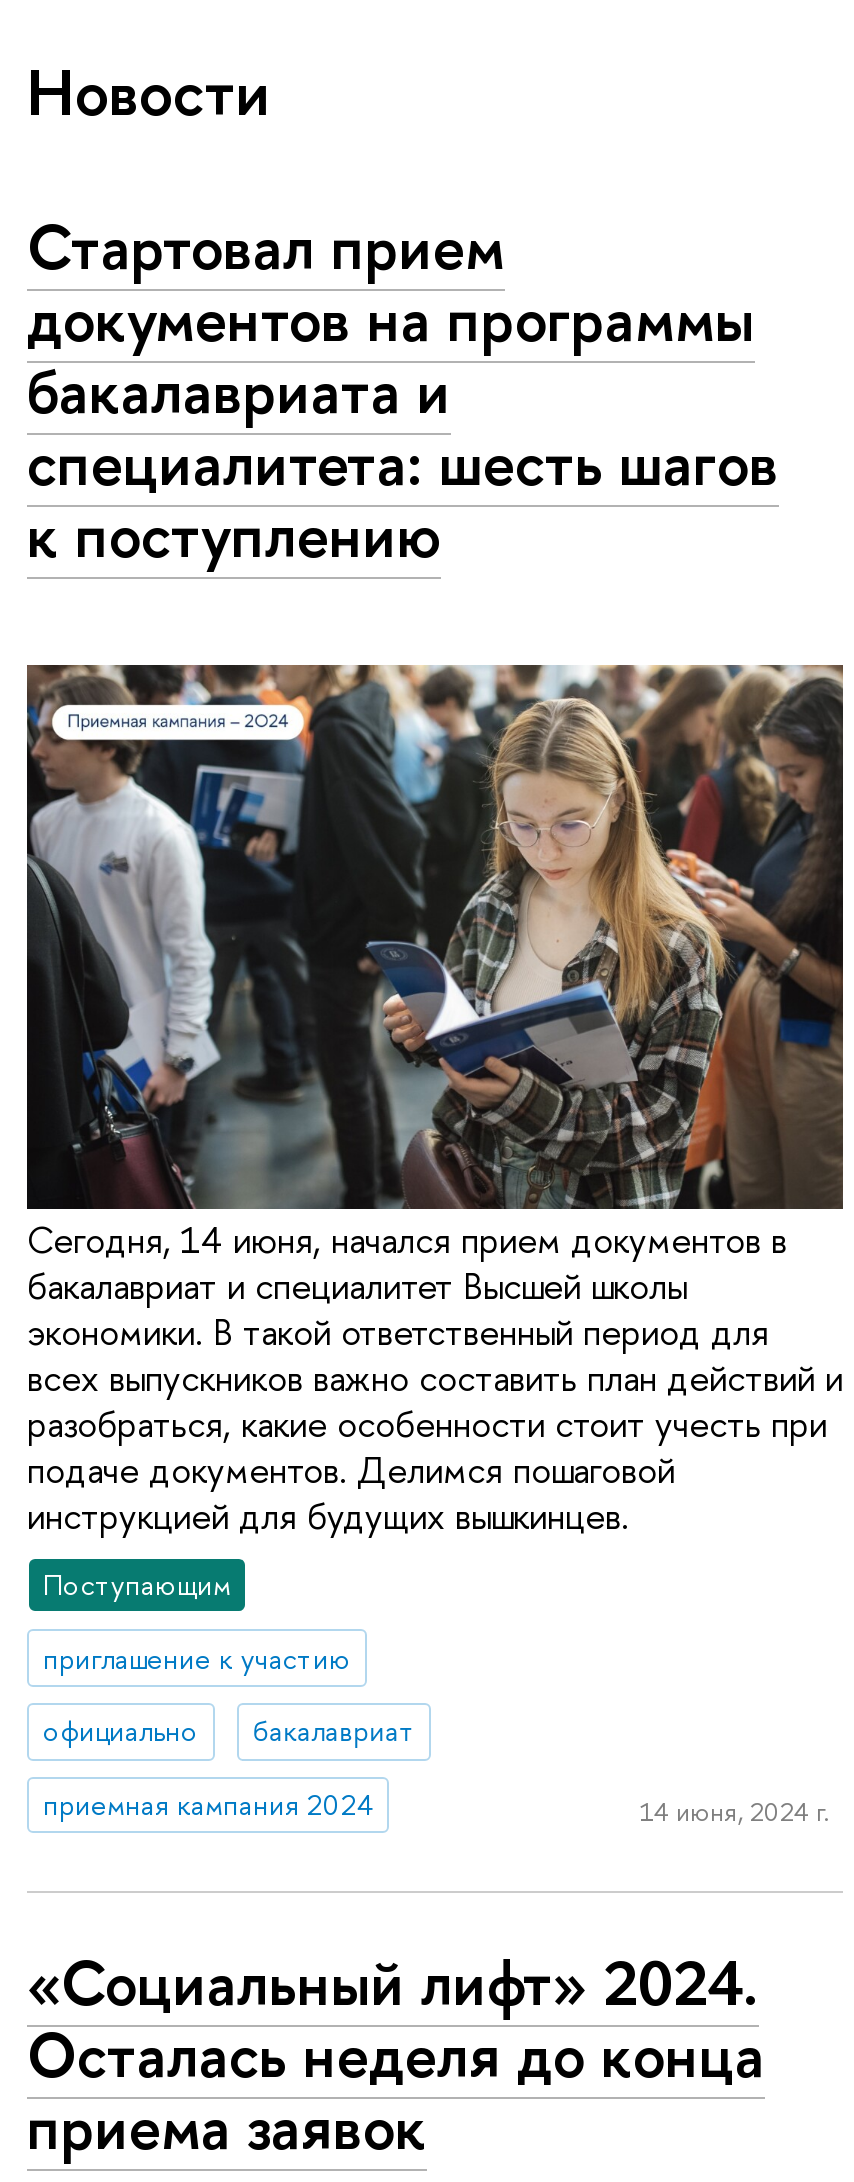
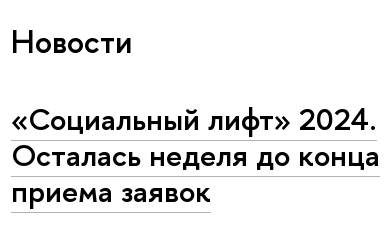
- Стартовал прием
- документов на программы
- бакалавриата и
- специалитета: шесть шагов
- к поступлению

- [image]
- Сегодня, 14 июня, начался прием документов в
- бакалавриат и специалитет Высшей школы
- экономики. В такой ответственный период для
- всех выпускников важно составить план действий и
- разобраться, какие особенности стоит учесть при
- подаче документов. Делимся пошаговой
- инструкцией для будущих вышкинцев.
- Поступающим
- приглашение к участию
- официально
- бакалавриат
- приемная кампания 2024
- 14 июня, 2024 г.
